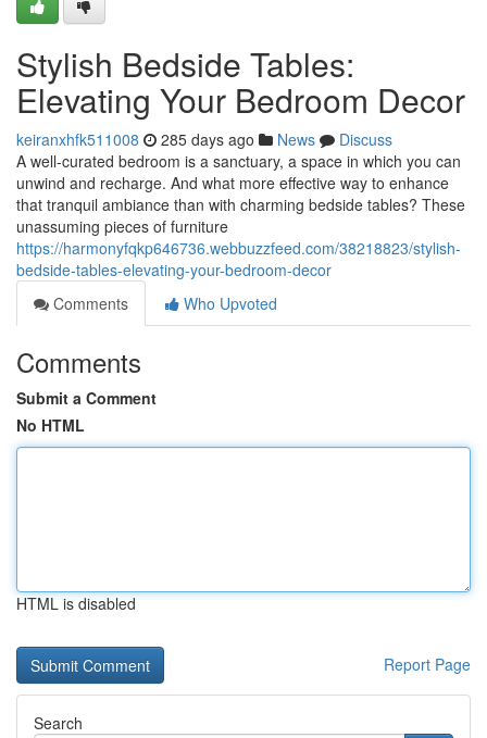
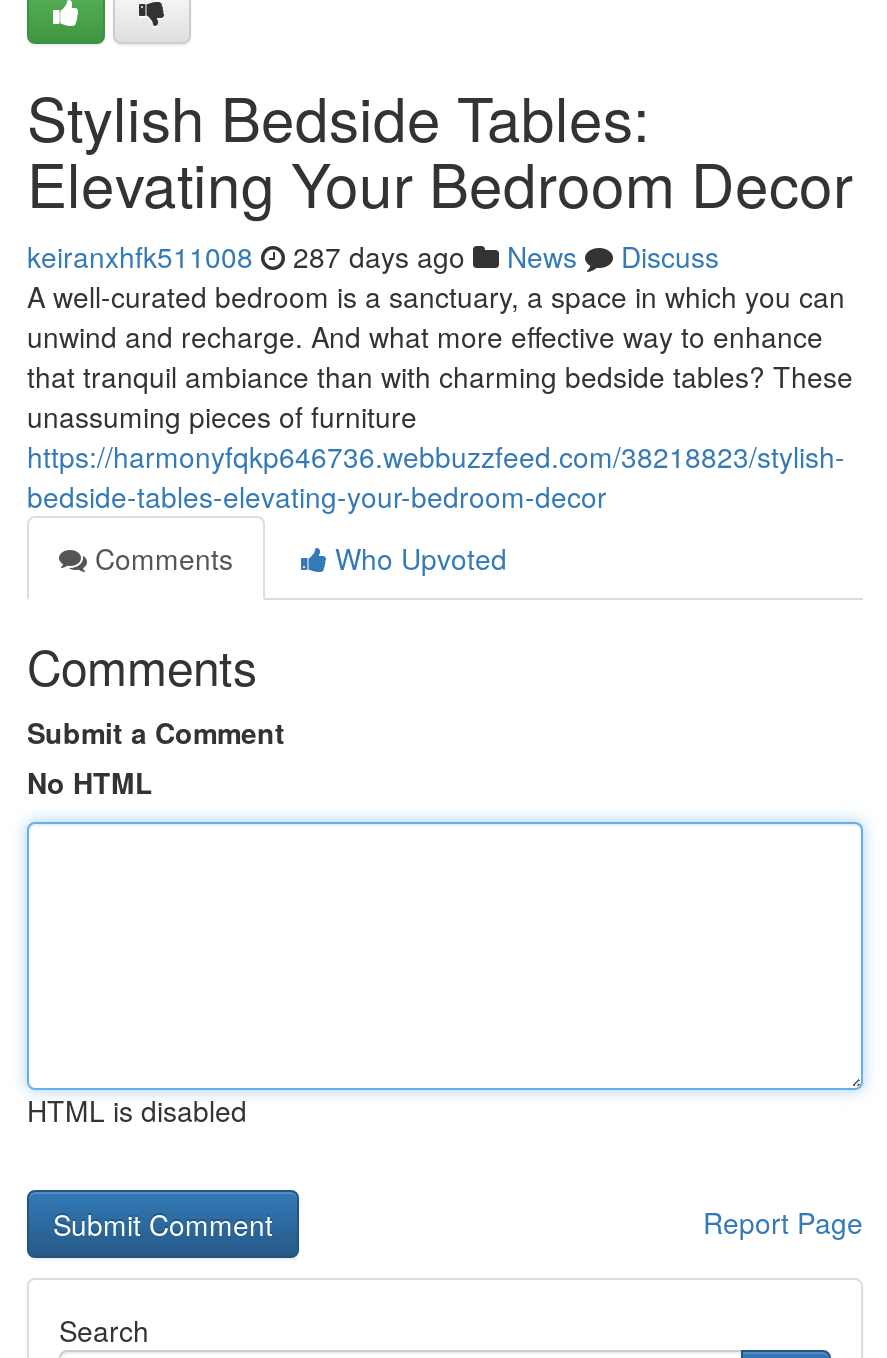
- keiranxhfk511008 285 days ago News Discuss
+ keiranxhfk511008 287 days ago News Discuss
